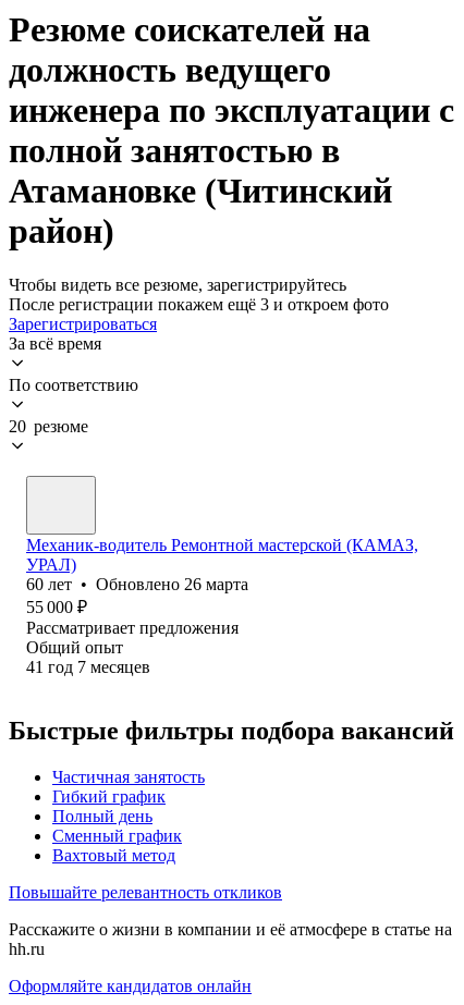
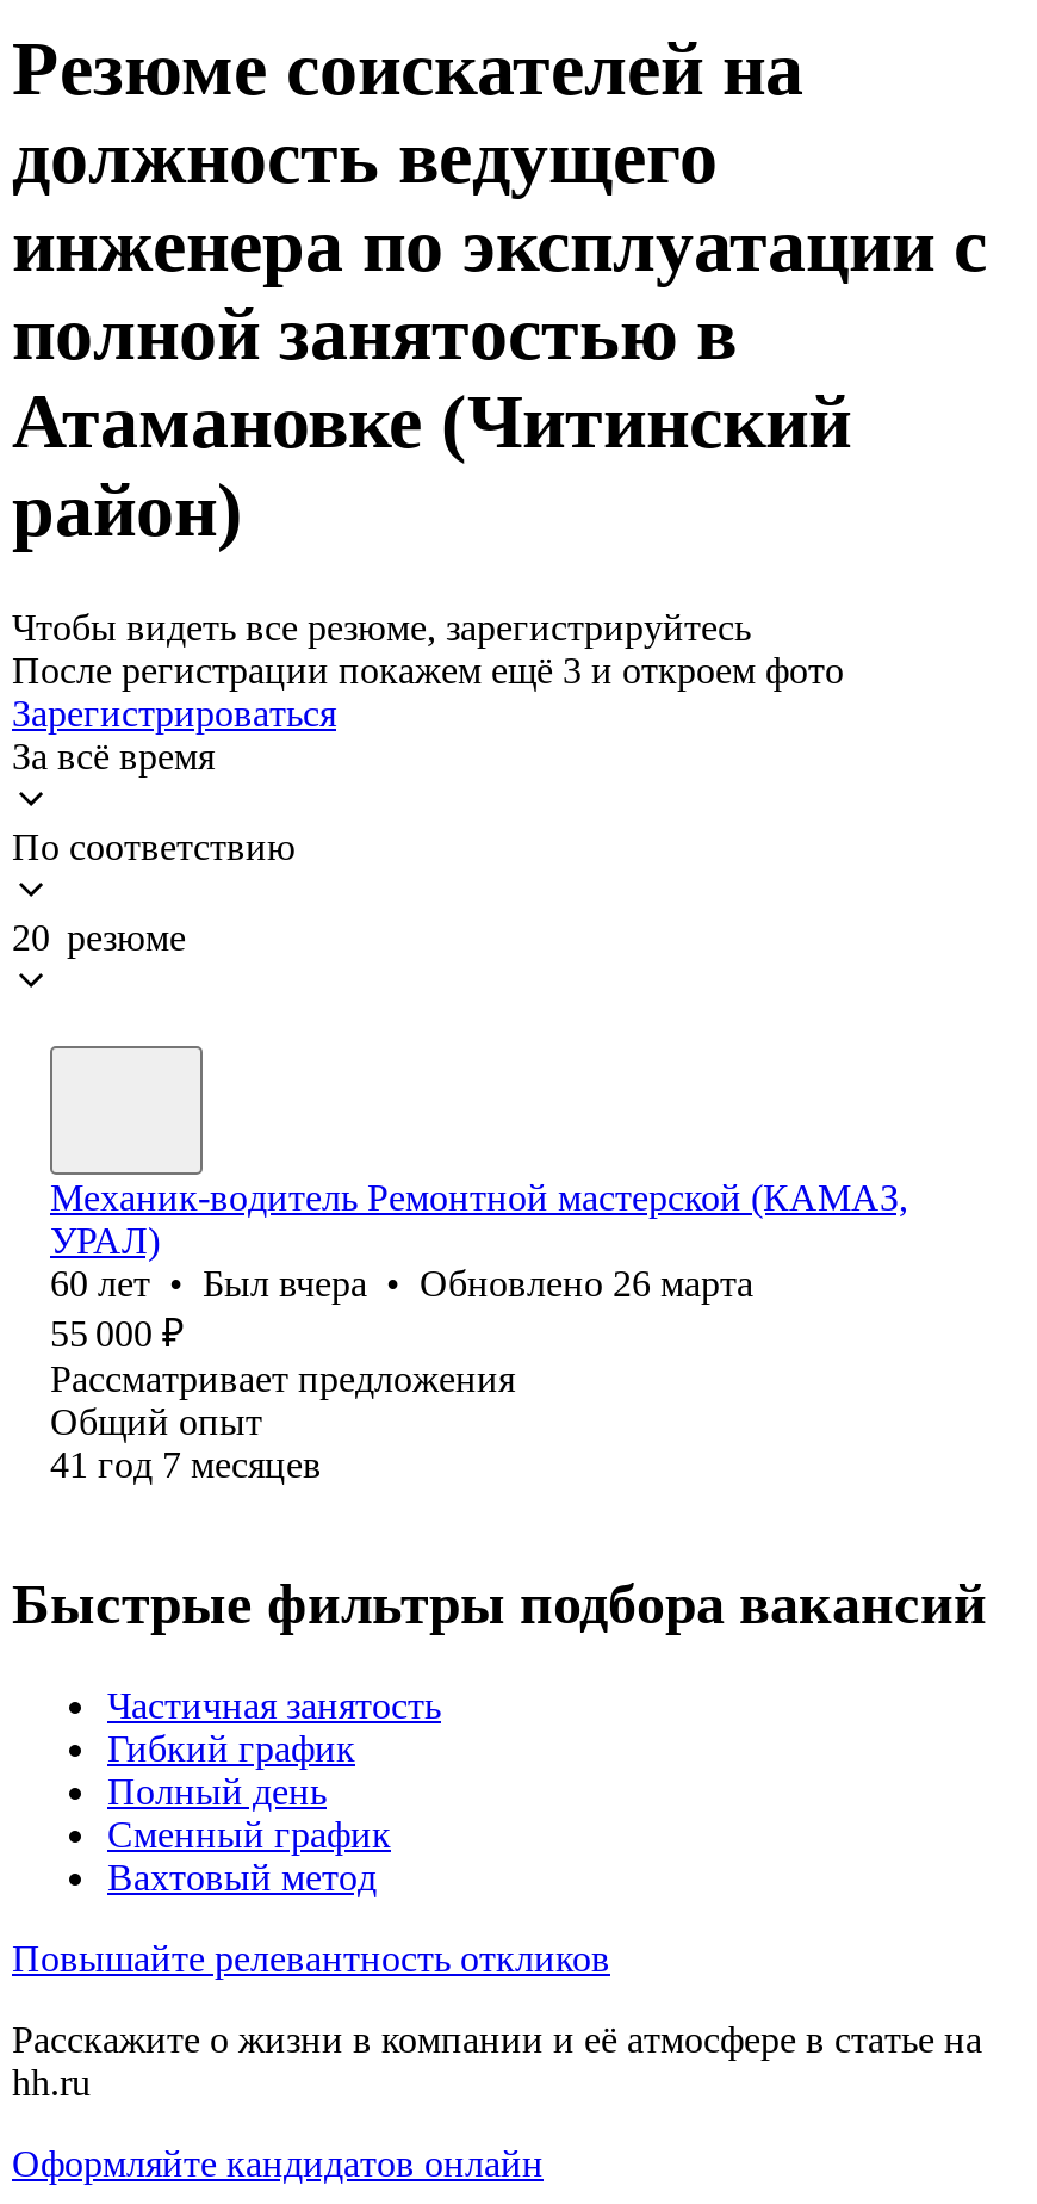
- 60 лет • Обновлено 26 марта
+ 60 лет • Был вчера • Обновлено 26 марта
